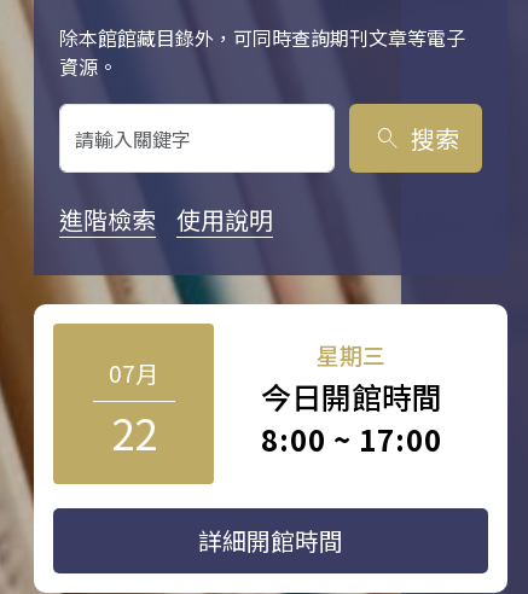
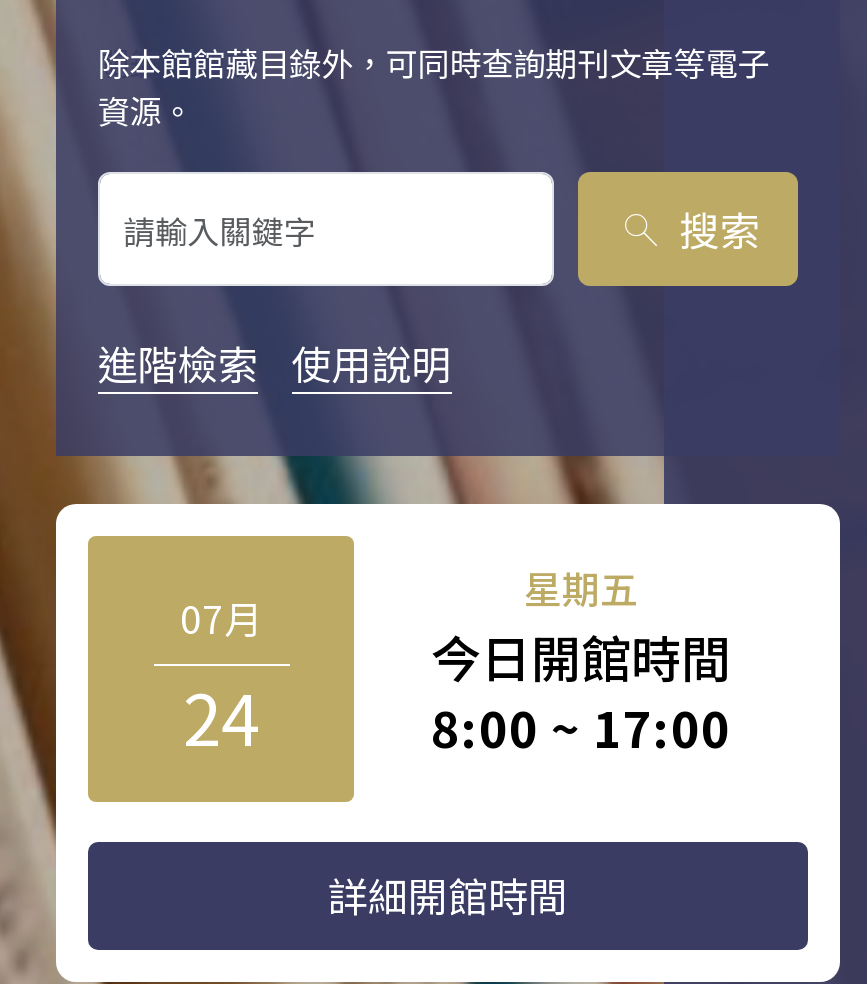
- 星期三
+ 星期五

- 22
+ 24
